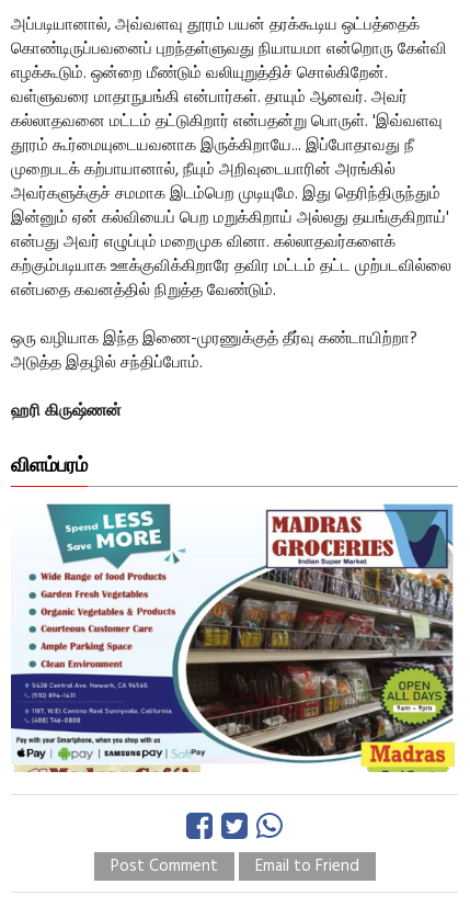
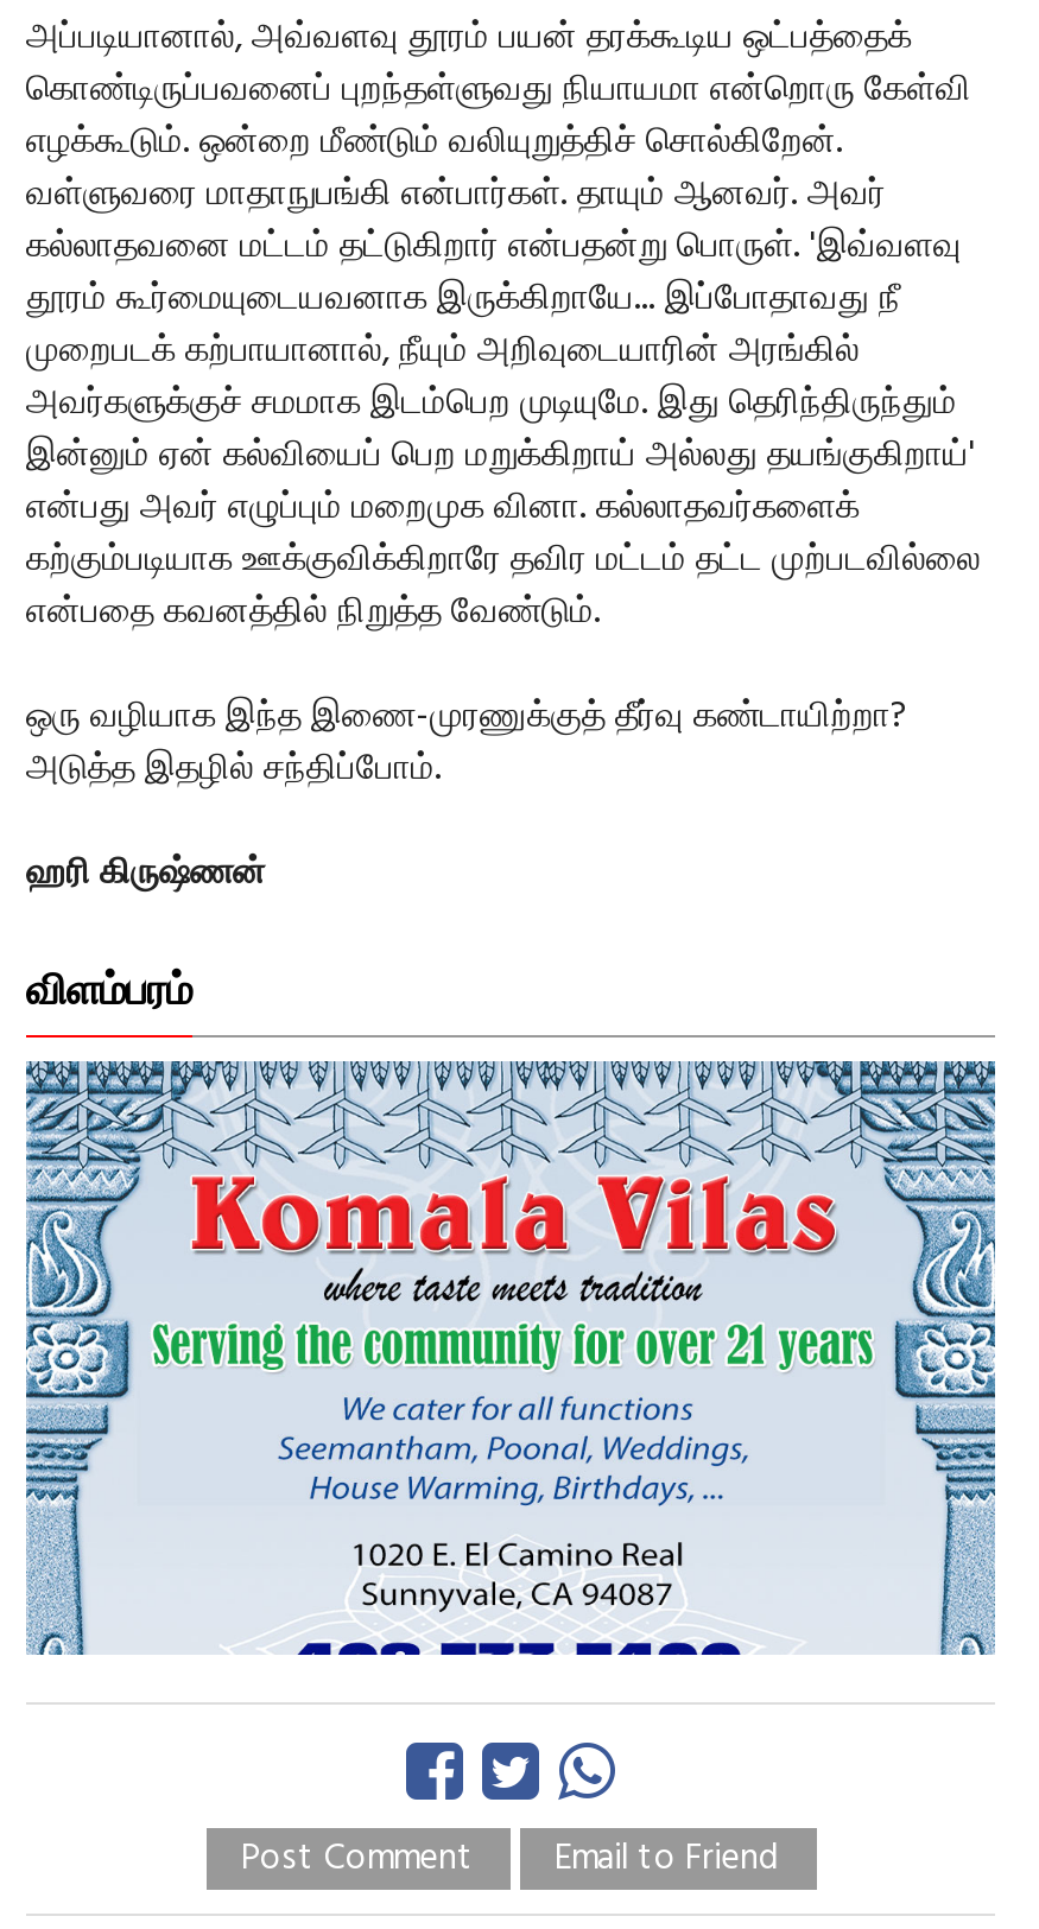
- [image]
+ [image]
